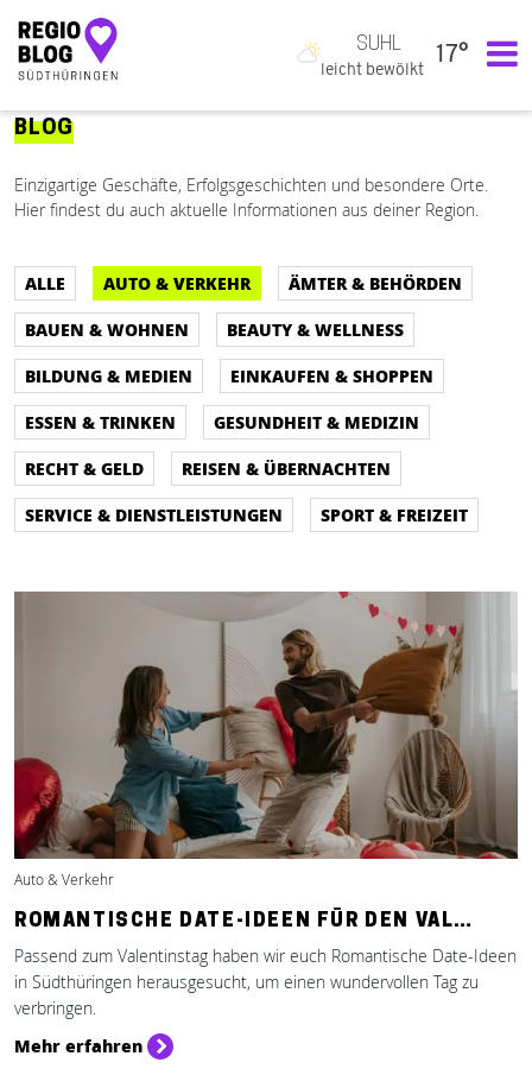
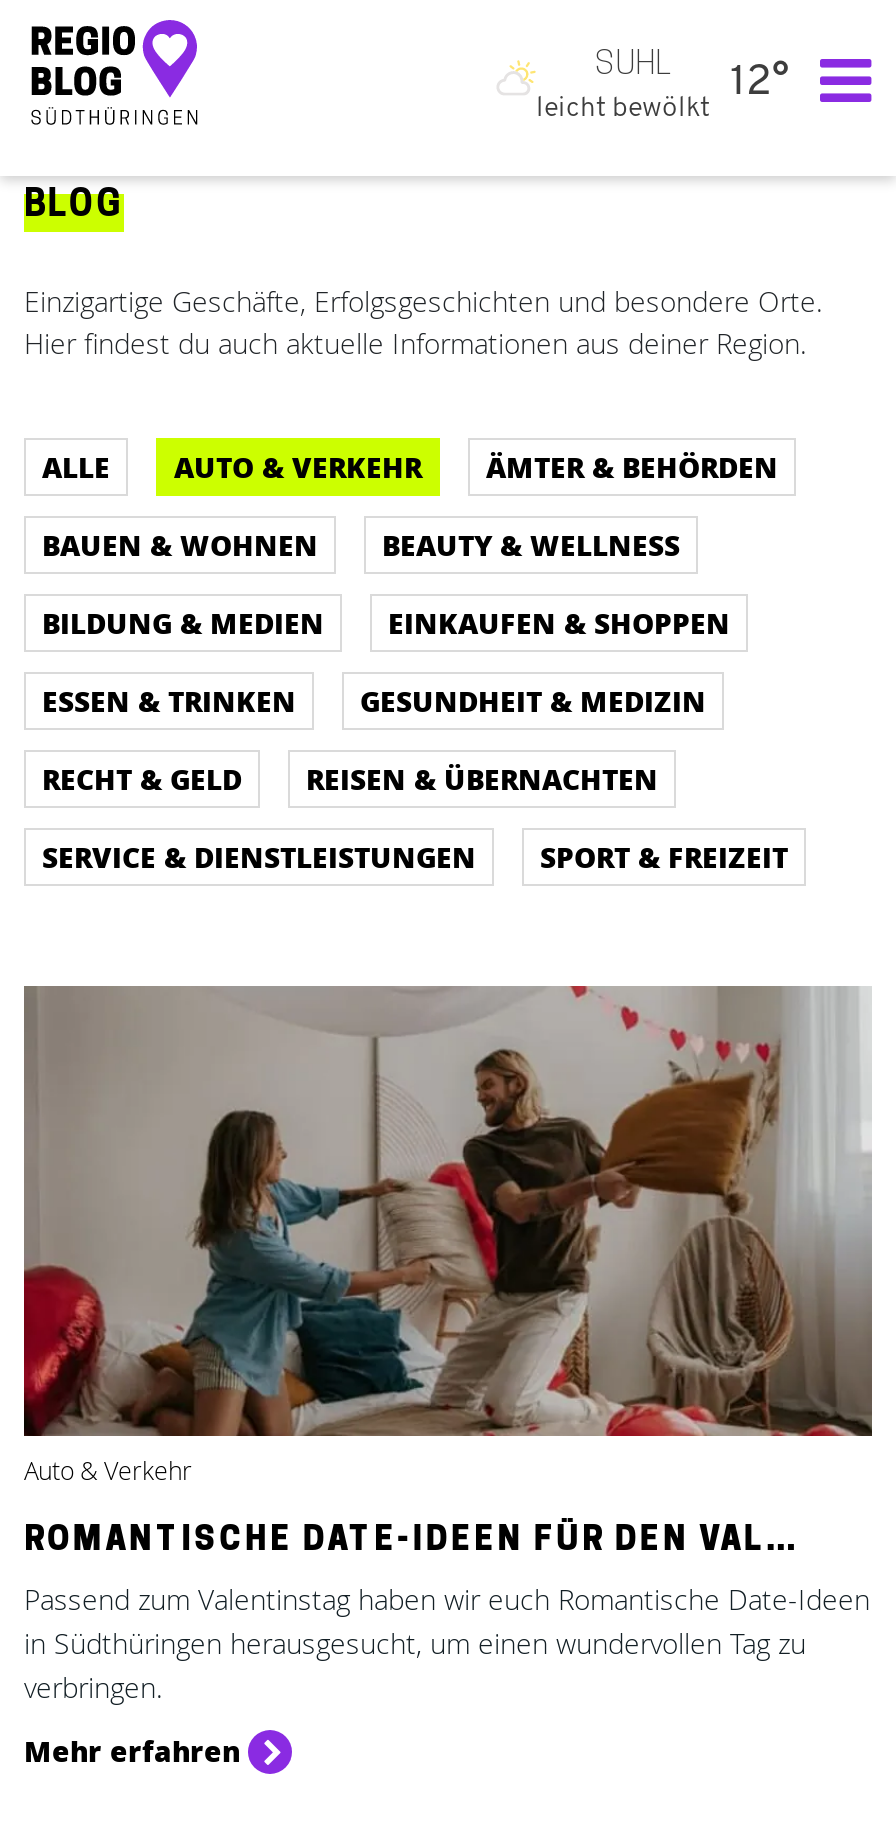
- SUHL 17°
+ SUHL 12°
